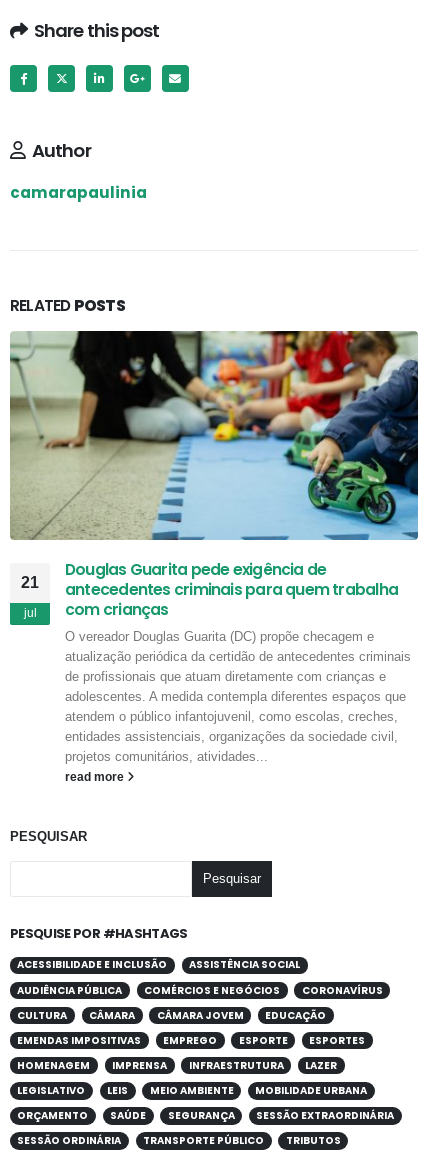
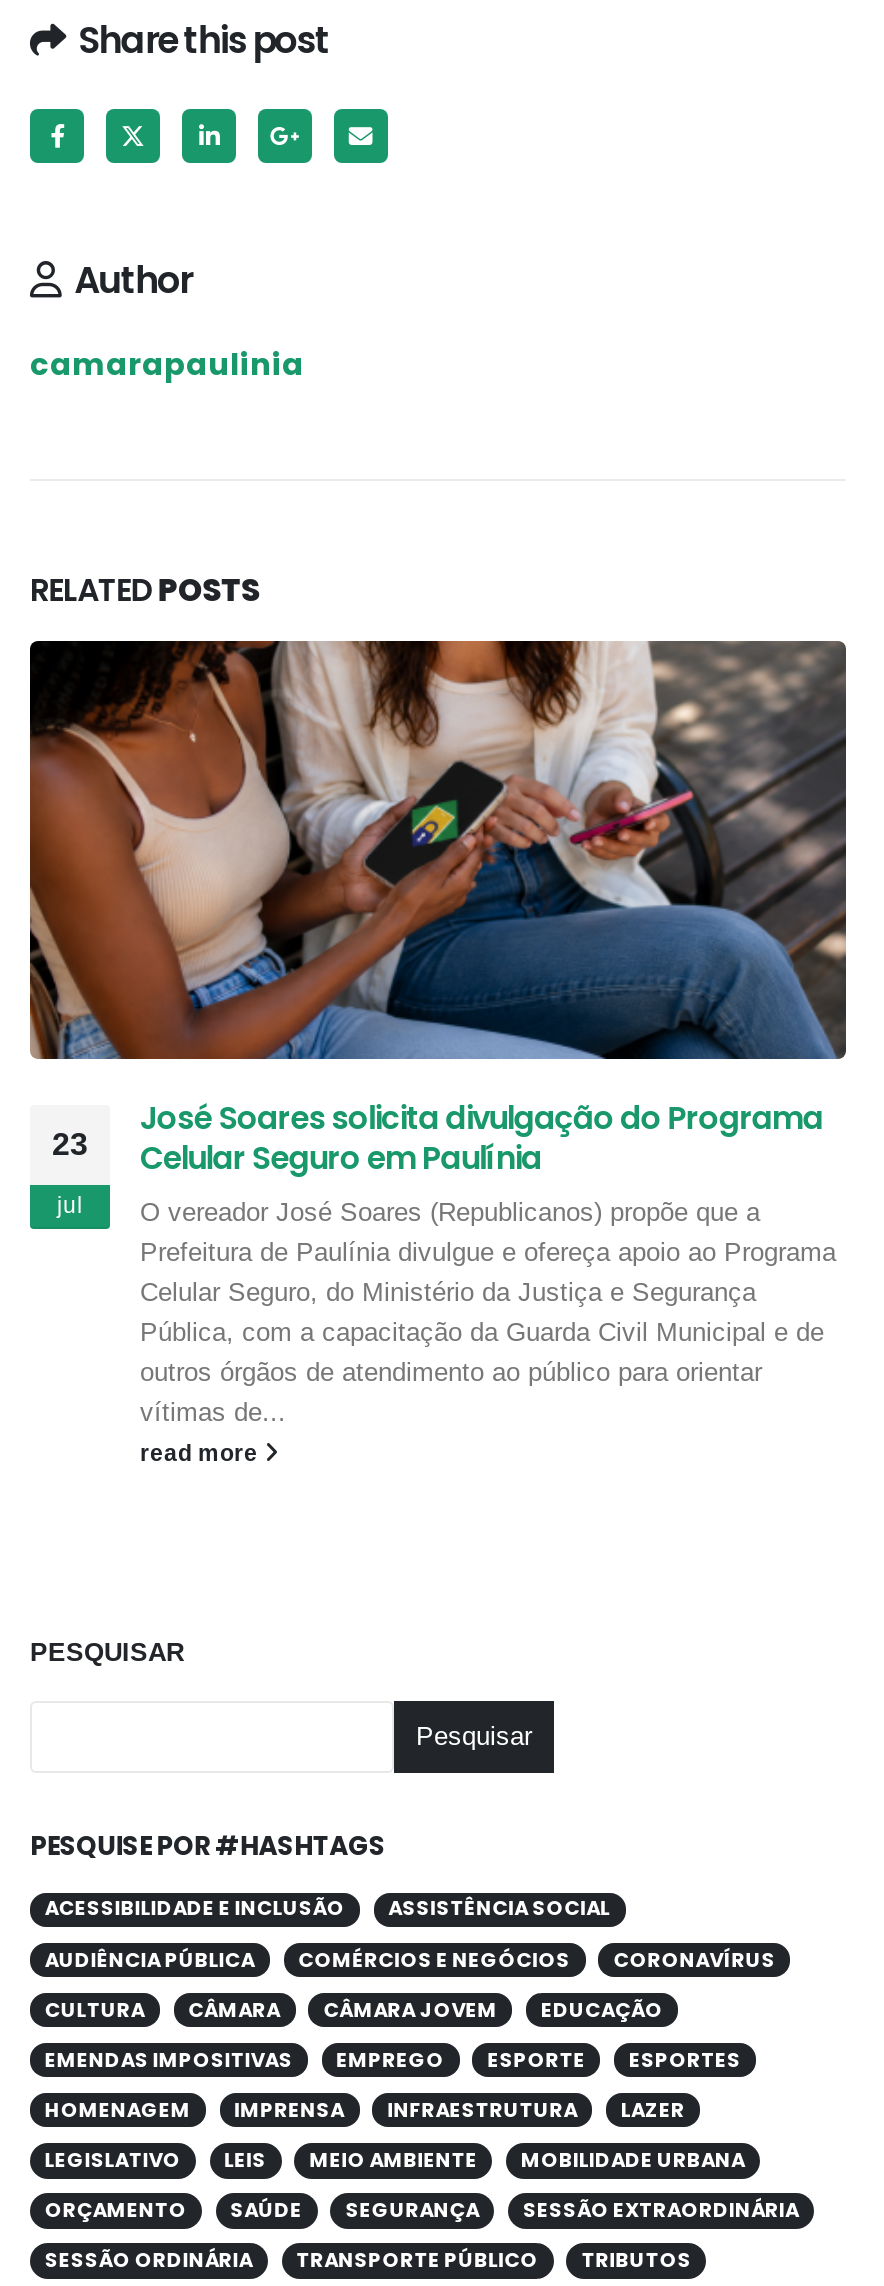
- [image]
- Douglas Guarita pede exigência de
- antecedentes criminais para quem trabalha
- com crianças
- O vereador Douglas Guarita (DC) propõe checagem e
- atualização periódica da certidão de antecedentes criminais
- de profissionais que atuam diretamente com crianças e
- adolescentes. A medida contempla diferentes espaços que
- atendem o público infantojuvenil, como escolas, creches,
- entidades assistenciais, organizações da sociedade civil,
- projetos comunitários, atividades...
+ [image]
+ José Soares solicita divulgação do Programa
+ Celular Seguro em Paulínia
+ O vereador José Soares (Republicanos) propõe que a
+ Prefeitura de Paulínia divulgue e ofereça apoio ao Programa
+ Celular Seguro, do Ministério da Justiça e Segurança
+ Pública, com a capacitação da Guarda Civil Municipal e de
+ outros órgãos de atendimento ao público para orientar
+ vítimas de...

- 21
+ 23

moved up: read more
